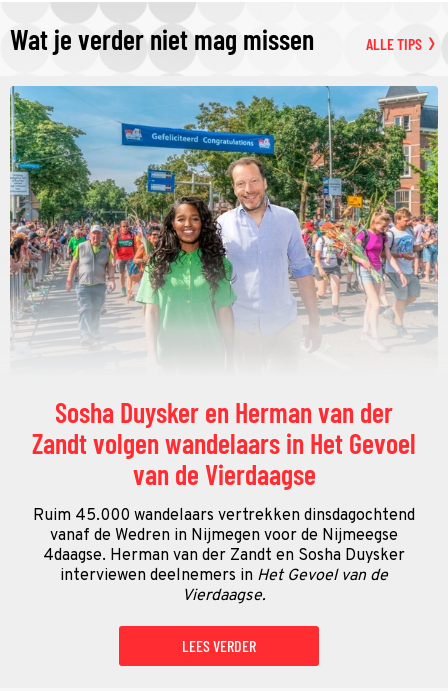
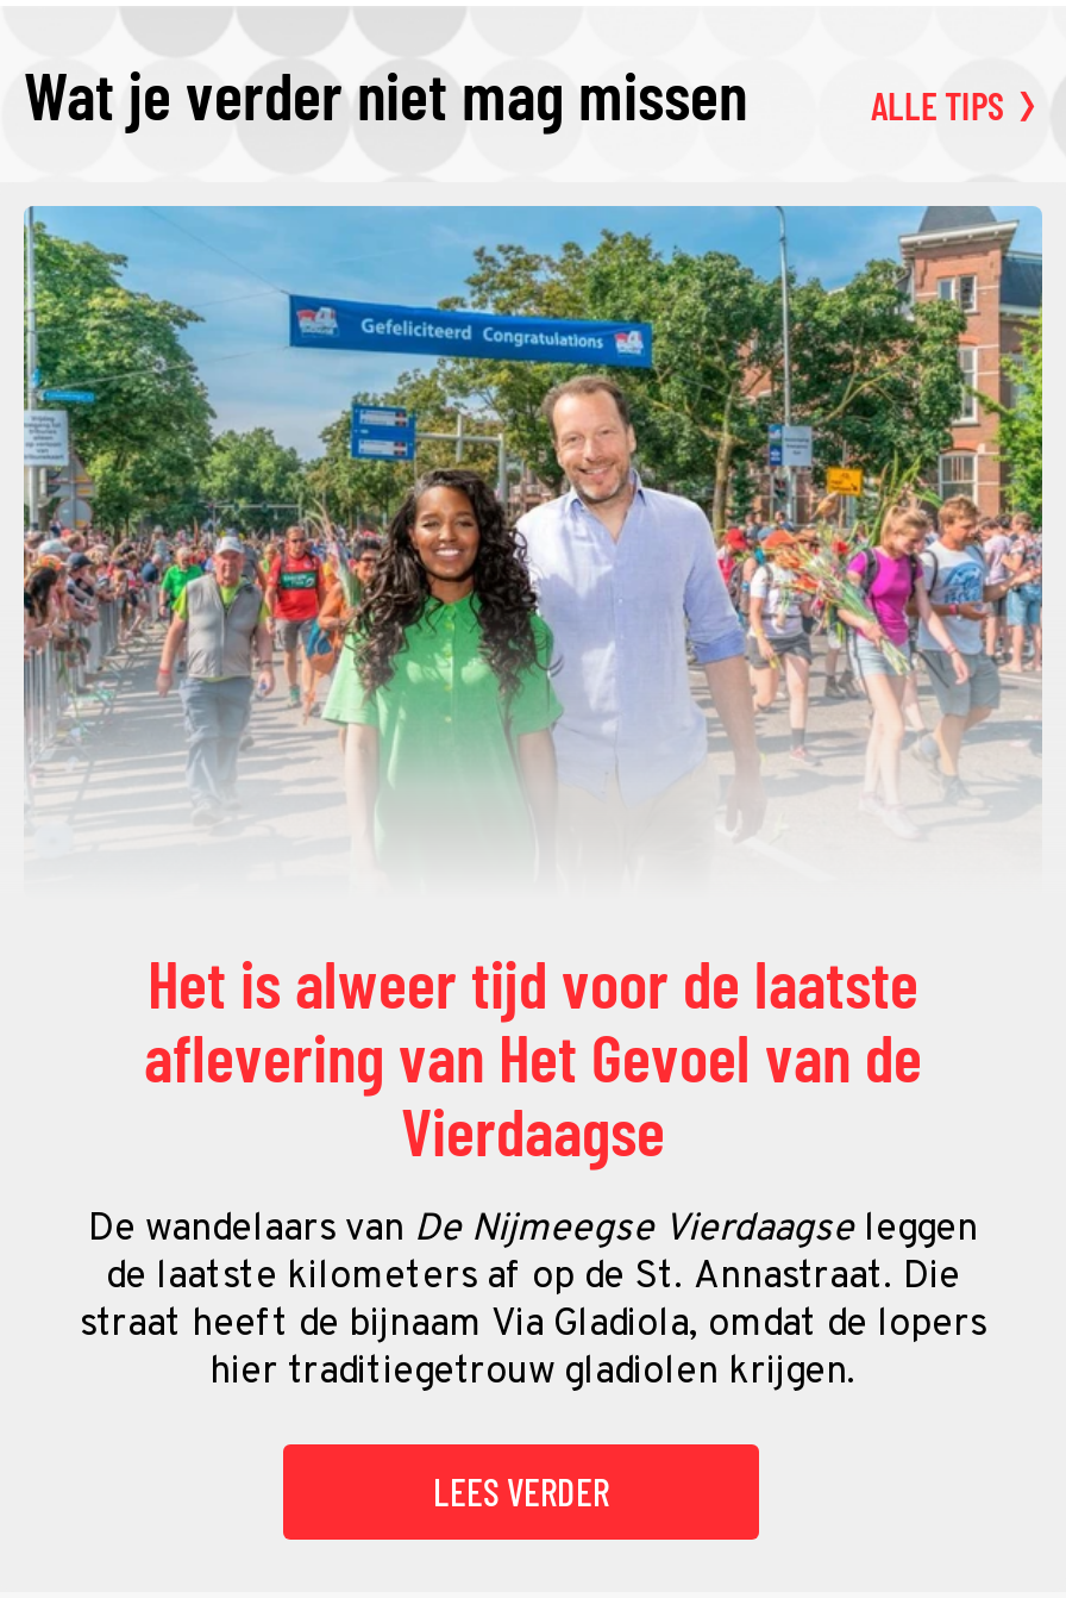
- Sosha Duysker en Herman van der
- Zandt volgen wandelaars in Het Gevoel
- van de Vierdaagse
- Ruim 45.000 wandelaars vertrekken dinsdagochtend
- vanaf de Wedren in Nijmegen voor de Nijmeegse
- 4daagse. Herman van der Zandt en Sosha Duysker
- interviewen deelnemers in Het Gevoel van de
- Vierdaagse.
+ Het is alweer tijd voor de laatste
+ aflevering van Het Gevoel van de
+ Vierdaagse
+ De wandelaars van De Nijmeegse Vierdaagse leggen
+ de laatste kilometers af op de St. Annastraat. Die
+ straat heeft de bijnaam Via Gladiola, omdat de lopers
+ hier traditiegetrouw gladiolen krijgen.
